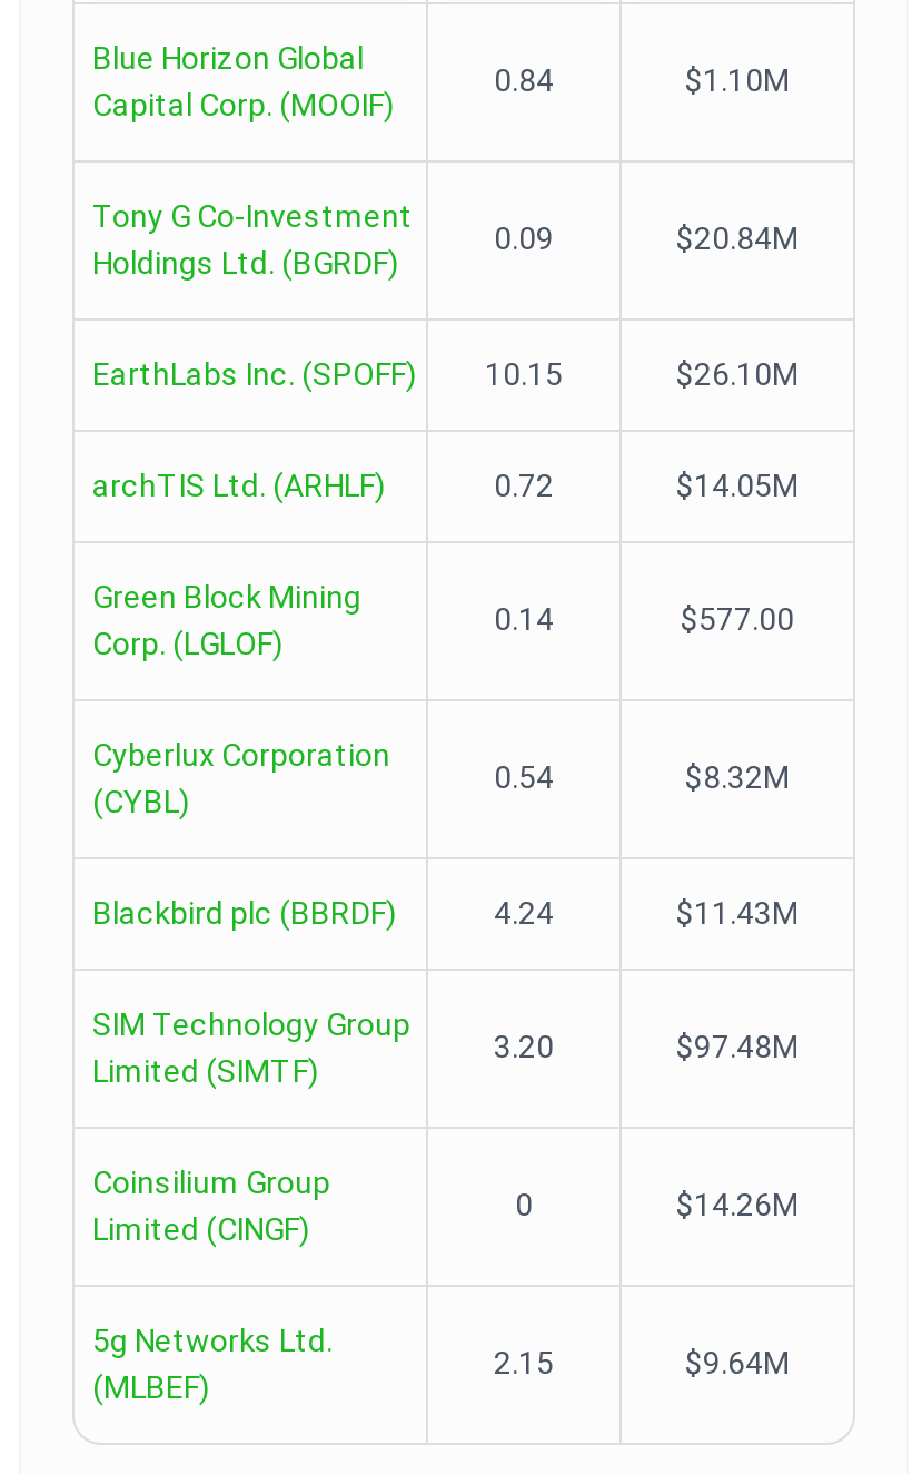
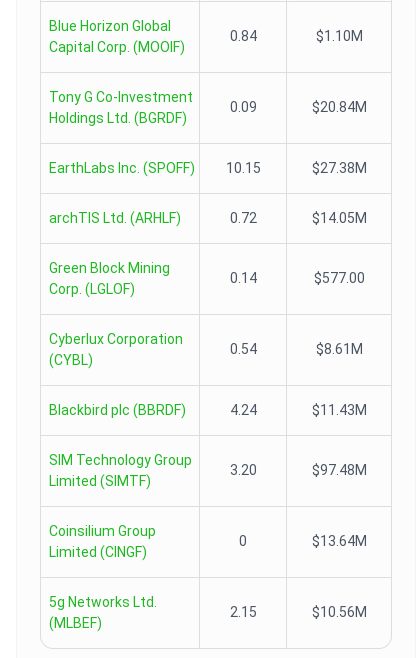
- $26.10M
+ $27.38M

- $8.32M
+ $8.61M

- $14.26M
+ $13.64M

- $9.64M
+ $10.56M
